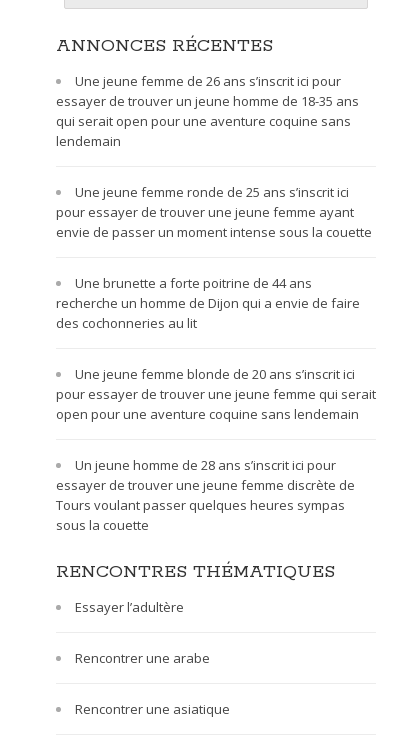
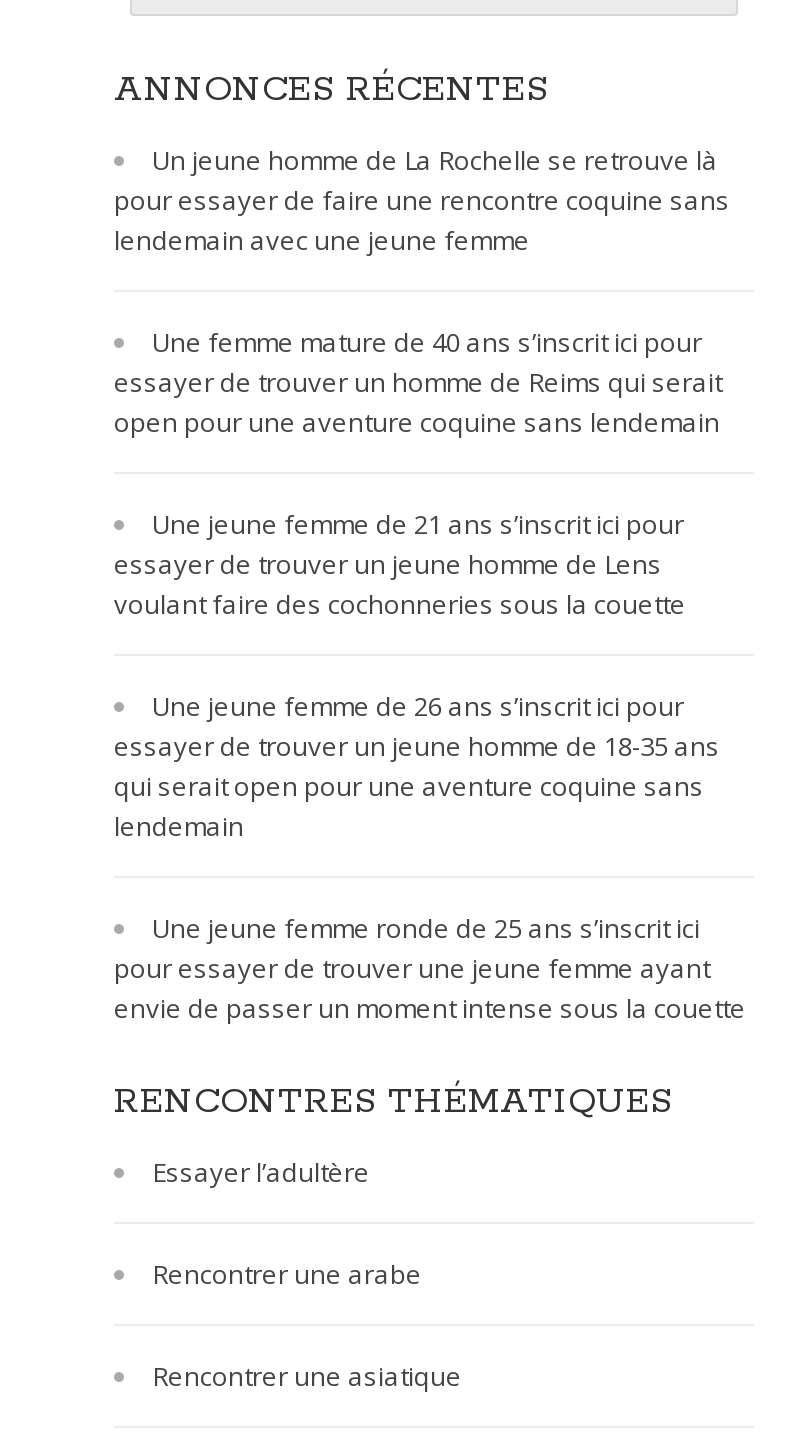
+ Un jeune homme de La Rochelle se retrouve là
+ pour essayer de faire une rencontre coquine sans
+ lendemain avec une jeune femme
+ Une femme mature de 40 ans s’inscrit ici pour
+ essayer de trouver un homme de Reims qui serait
+ Une jeune femme de 21 ans s’inscrit ici pour
+ essayer de trouver un jeune homme de Lens
+ voulant faire des cochonneries sous la couette

moved down: Une jeune femme de 26 ans s’inscrit ici pour | essayer de trouver un jeune homme de 18-35 ans | qui serait open pour une aventure coquine sans | lendemain | Une jeune femme ronde de 25 ans s’inscrit ici | pour essayer de trouver une jeune femme ayant | envie de passer un moment intense sous la couette

- Une brunette a forte poitrine de 44 ans
- recherche un homme de Dijon qui a envie de faire
- des cochonneries au lit
- Une jeune femme blonde de 20 ans s’inscrit ici
- pour essayer de trouver une jeune femme qui serait
- Un jeune homme de 28 ans s’inscrit ici pour
- essayer de trouver une jeune femme discrète de
- Tours voulant passer quelques heures sympas
- sous la couette

moved up: open pour une aventure coquine sans lendemain
